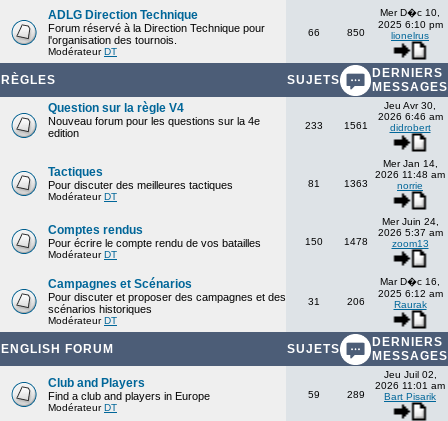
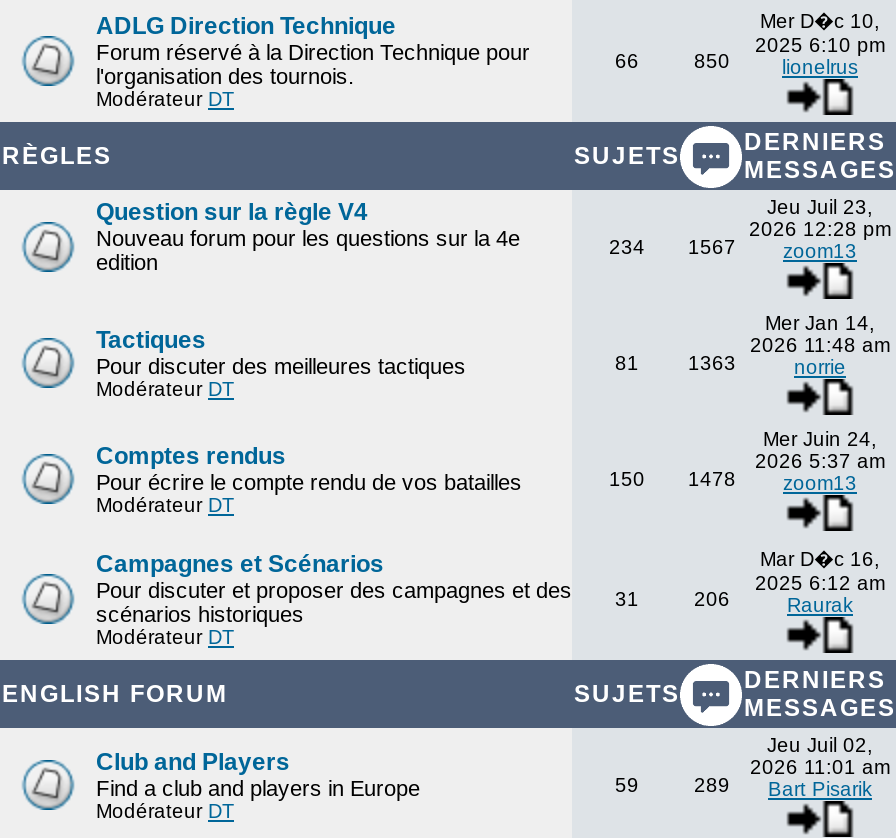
- Jeu Avr 30,
- 2026 6:46 am
- didrobert
+ Jeu Juil 23,
+ 2026 12:28 pm
+ zoom13

- 233
- 1561
+ 234
+ 1567
